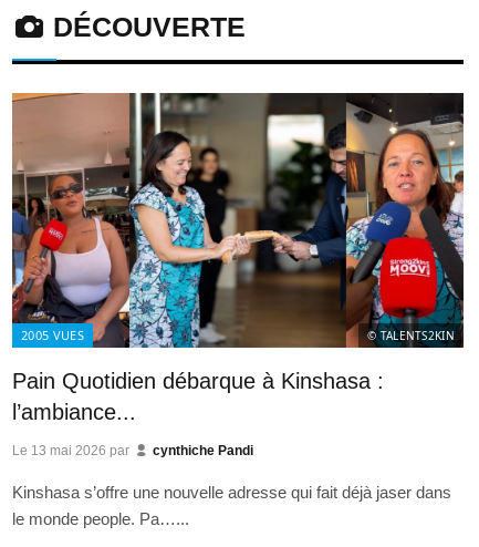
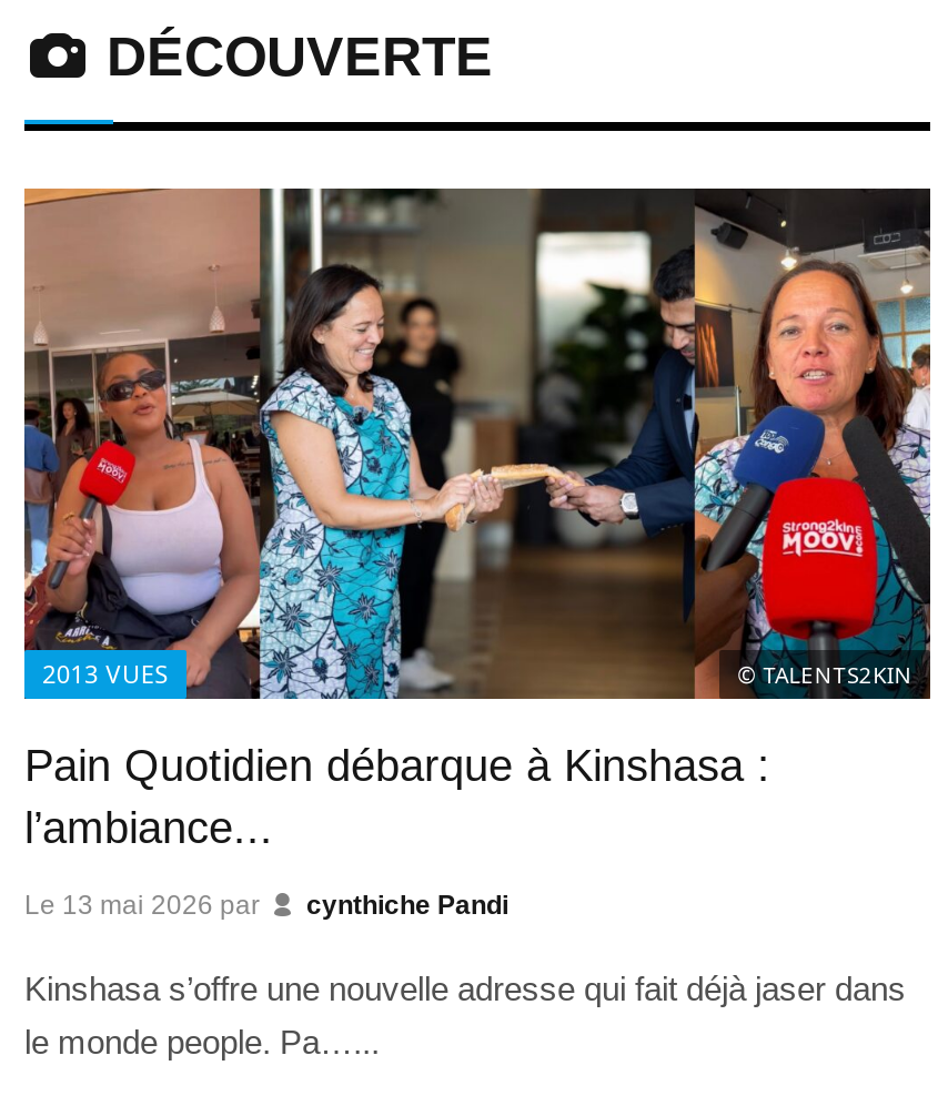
- 2005 VUES
+ 2013 VUES
